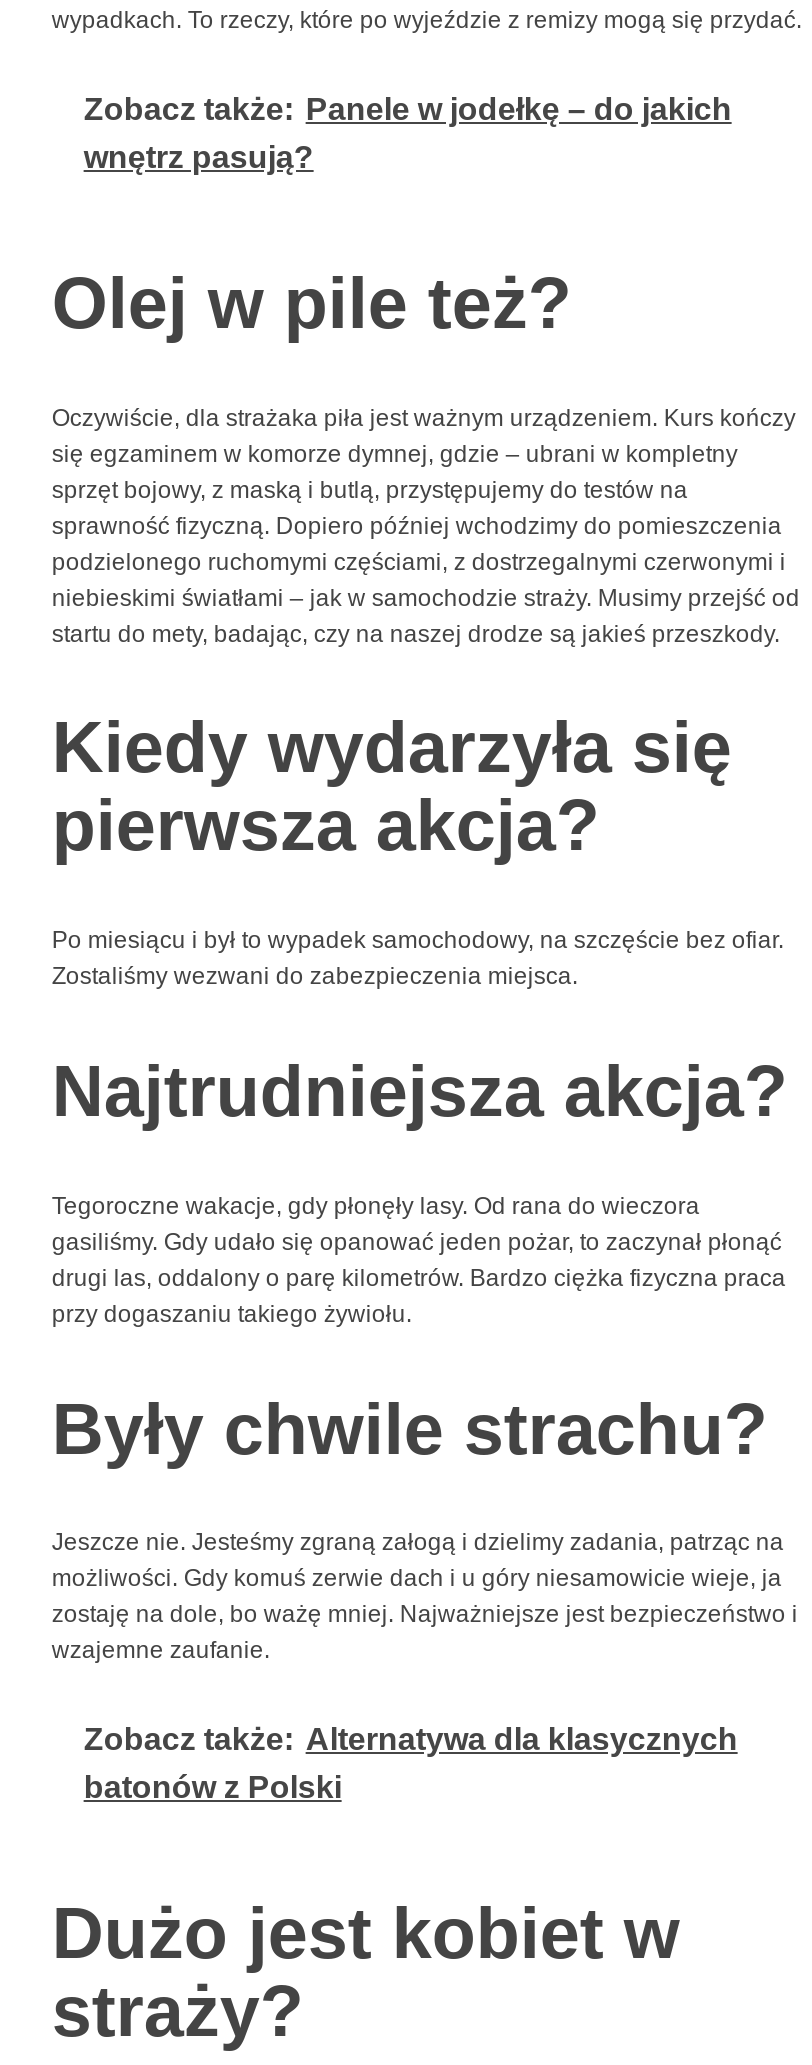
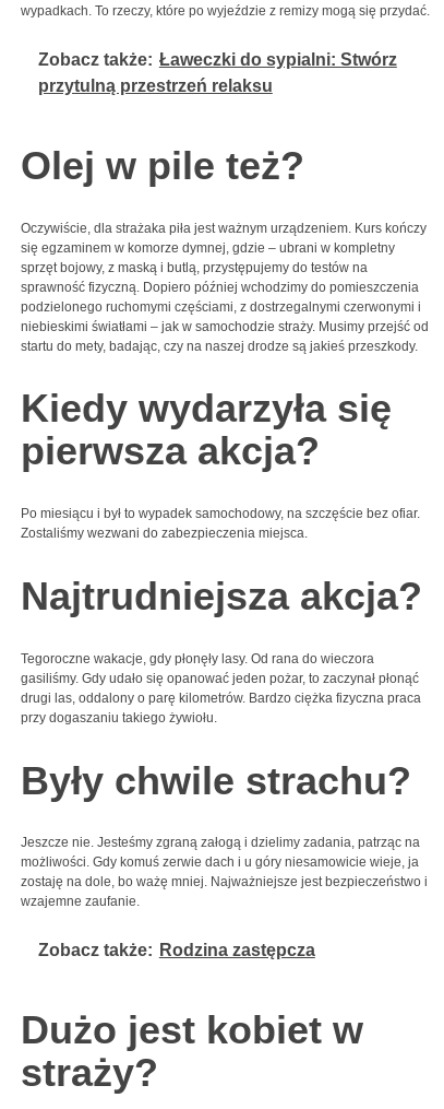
- Zobacz także: Panele w jodełkę – do jakich
- wnętrz pasują?
+ Zobacz także: Ławeczki do sypialni: Stwórz
+ przytulną przestrzeń relaksu

- Zobacz także: Alternatywa dla klasycznych
- batonów z Polski
+ Zobacz także: Rodzina zastępcza
